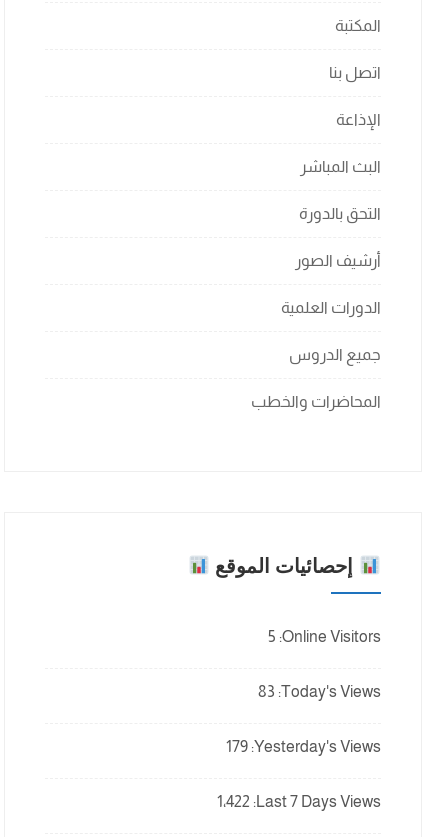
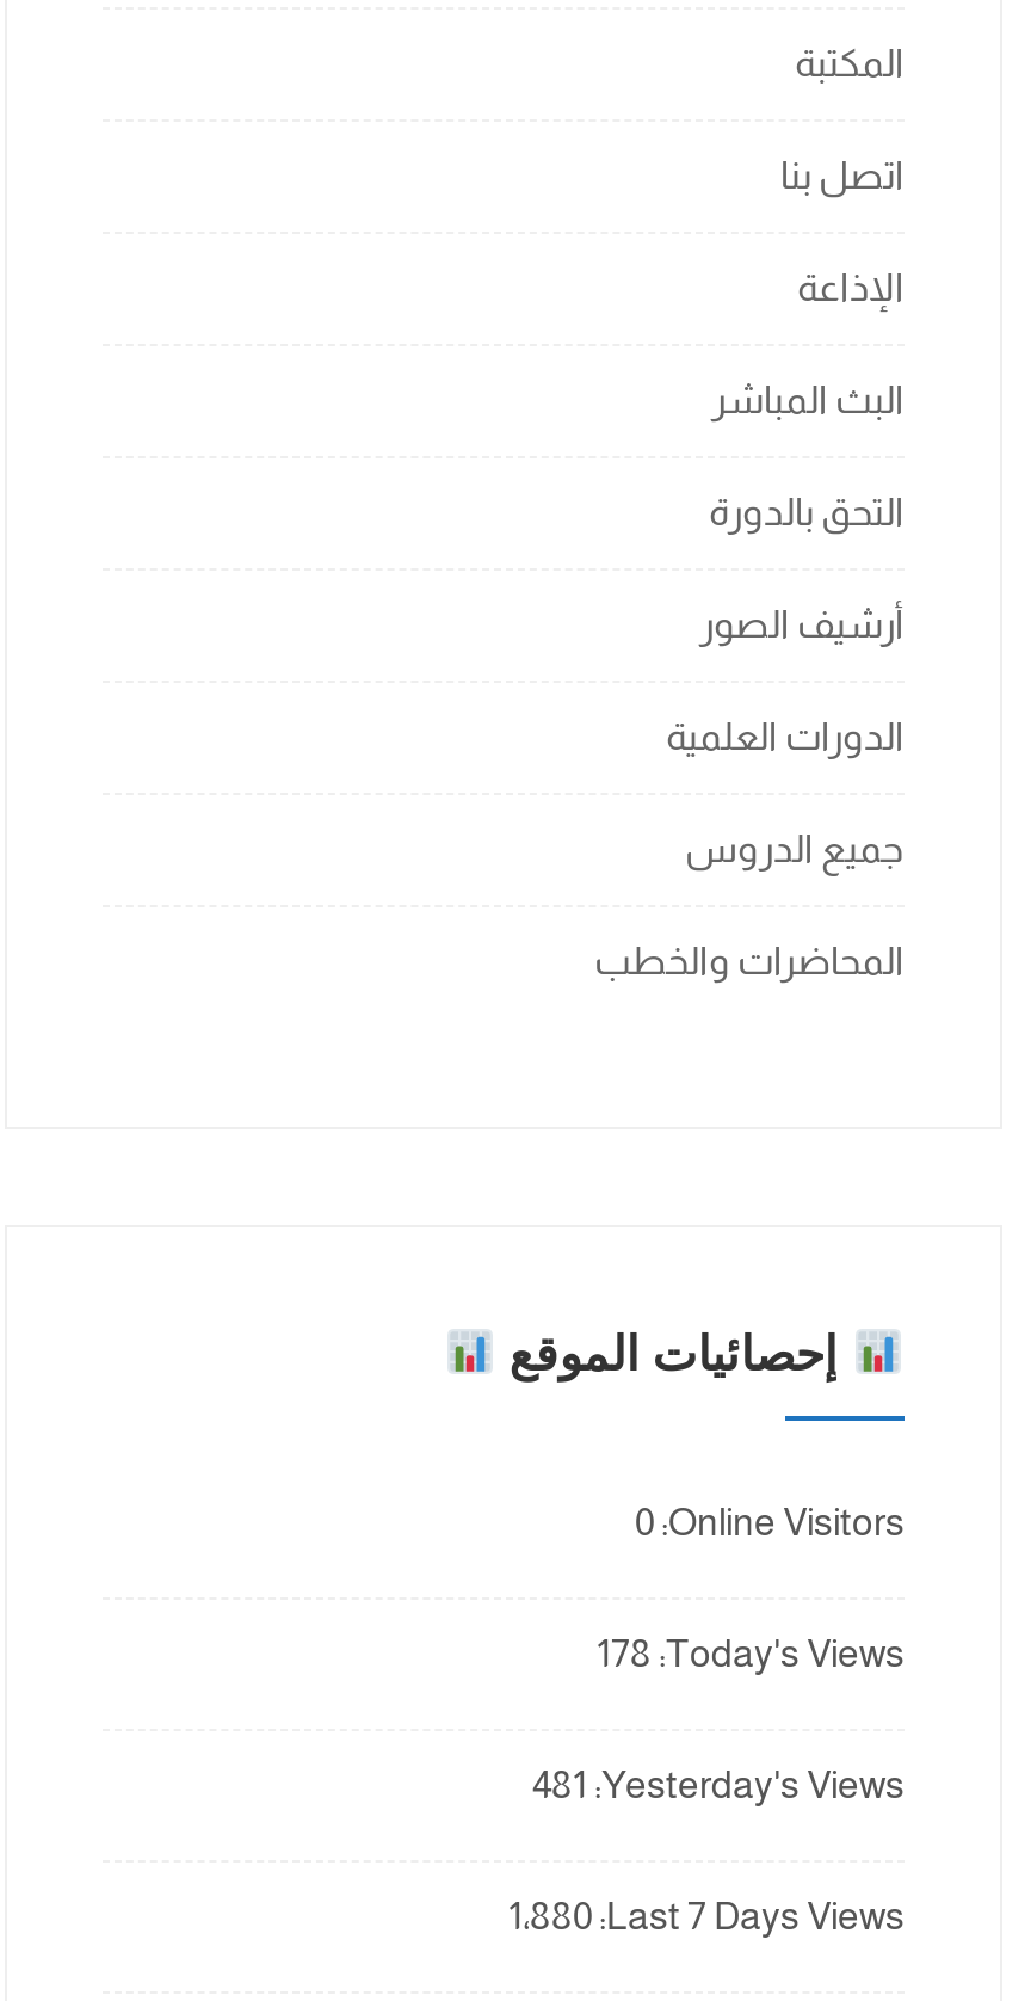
- 5 Online Visitors:
+ 0 Online Visitors:

- 83 Today's Views:
+ 178 Today's Views:

- 179 Yesterday's Views:
+ 481 Yesterday's Views:

- 1٬422 Last 7 Days Views:
+ 1٬880 Last 7 Days Views:
